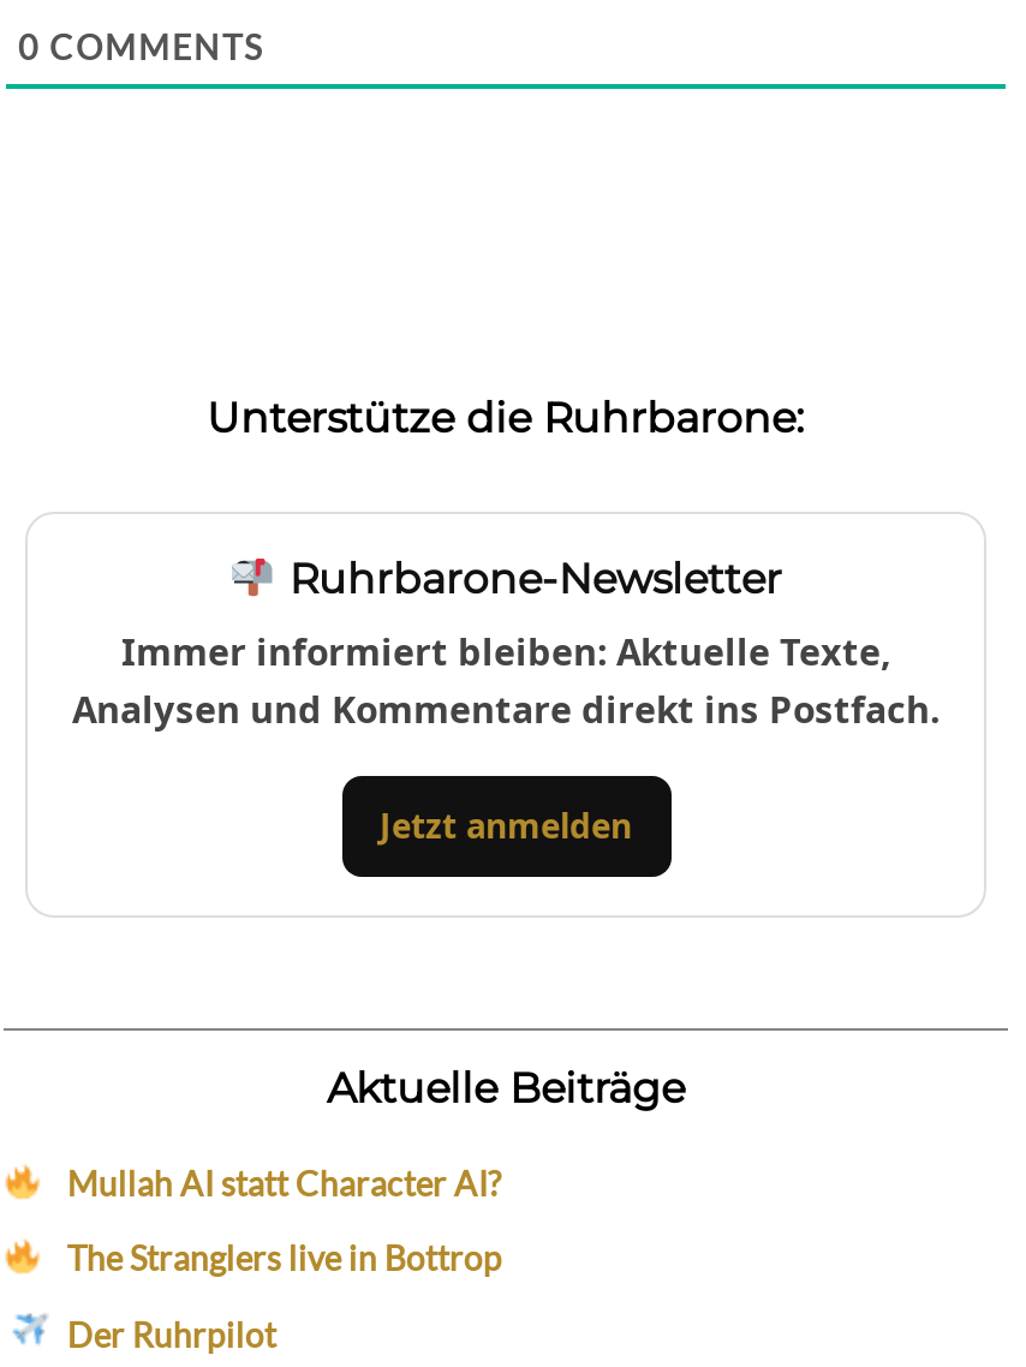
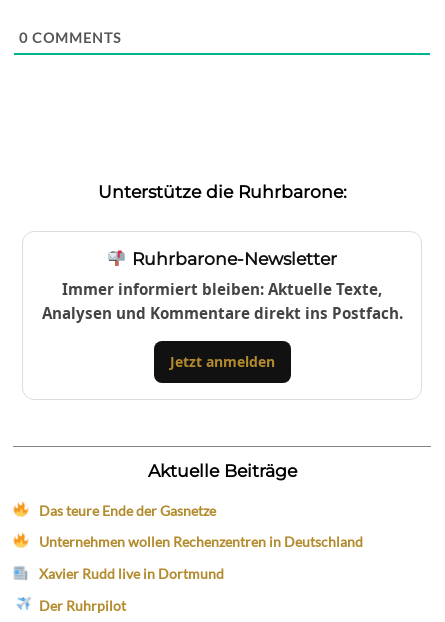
- Mullah AI statt Character AI?
- The Stranglers live in Bottrop
+ Das teure Ende der Gasnetze
+ Unternehmen wollen Rechenzentren in Deutschland
+ Xavier Rudd live in Dortmund
